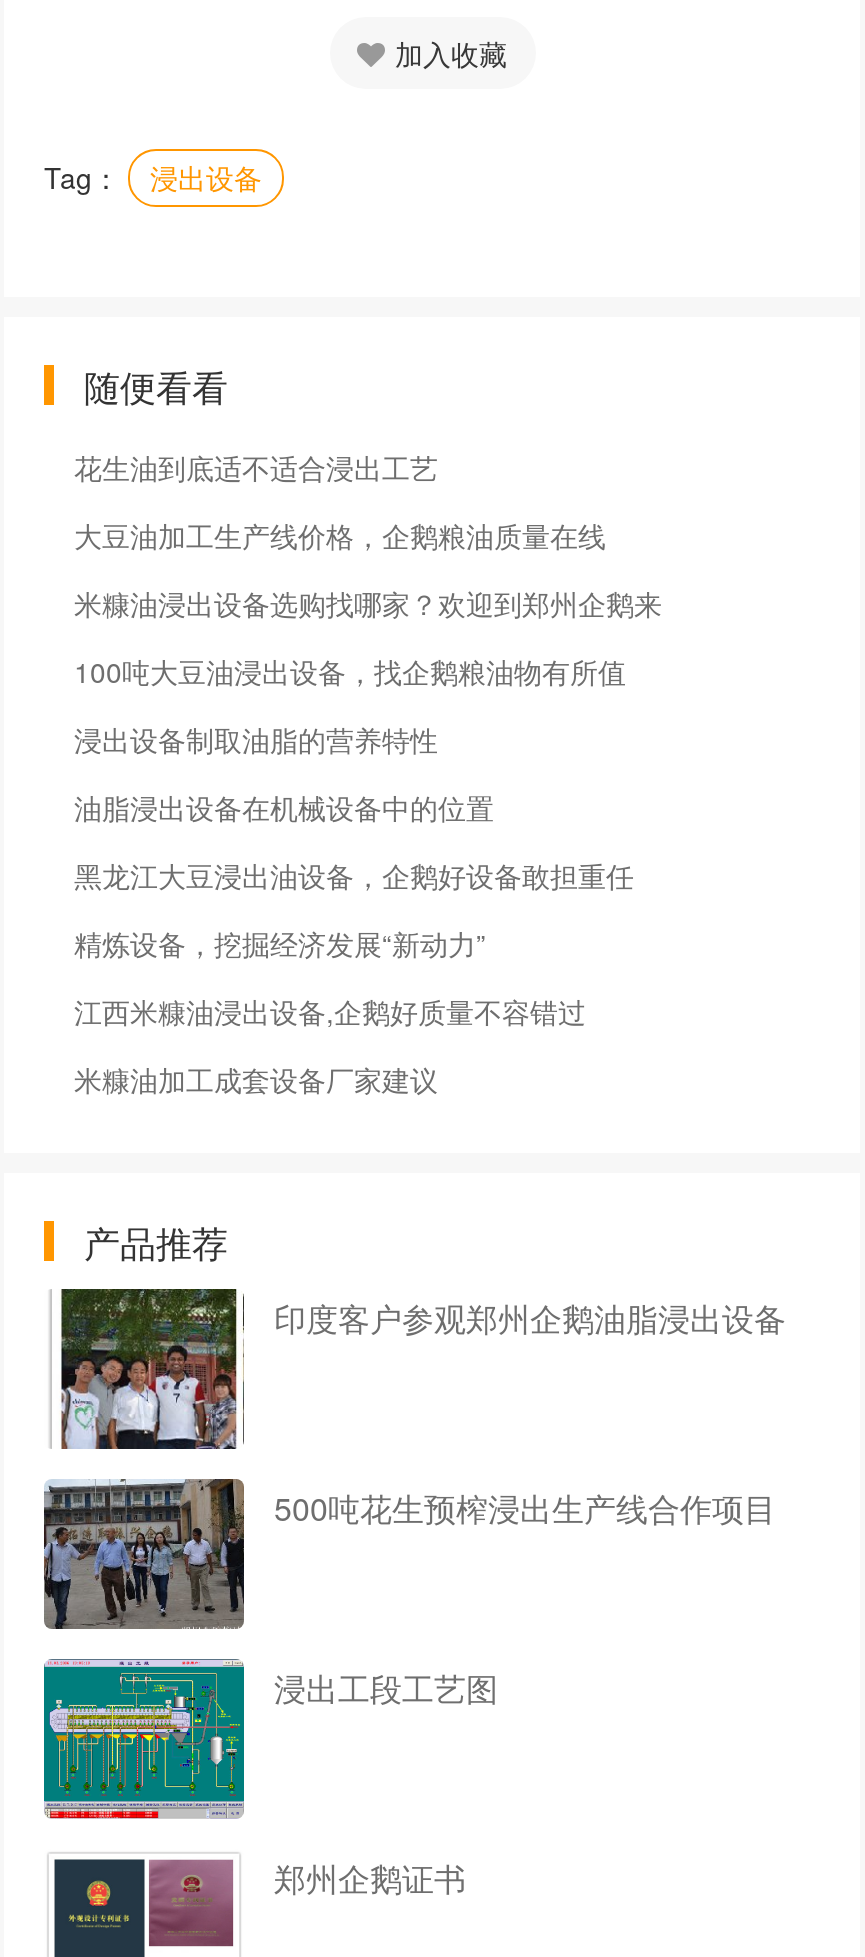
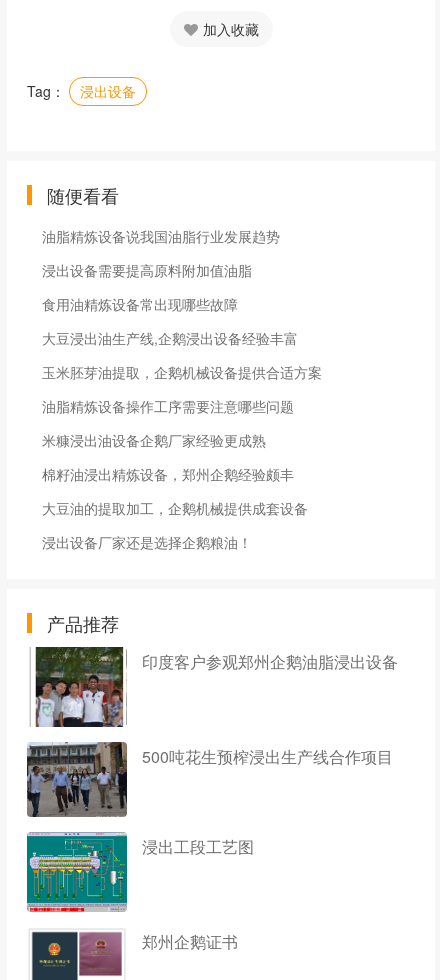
- 花生油到底适不适合浸出工艺
+ 油脂精炼设备说我国油脂行业发展趋势

- 大豆油加工生产线价格，企鹅粮油质量在线
+ 浸出设备需要提高原料附加值油脂

- 米糠油浸出设备选购找哪家？欢迎到郑州企鹅来
+ 食用油精炼设备常出现哪些故障

- 100吨大豆油浸出设备，找企鹅粮油物有所值
+ 大豆浸出油生产线,企鹅浸出设备经验丰富

- 浸出设备制取油脂的营养特性
+ 玉米胚芽油提取，企鹅机械设备提供合适方案

- 油脂浸出设备在机械设备中的位置
+ 油脂精炼设备操作工序需要注意哪些问题

- 黑龙江大豆浸出油设备，企鹅好设备敢担重任
+ 米糠浸出油设备企鹅厂家经验更成熟

- 精炼设备，挖掘经济发展“新动力”
+ 棉籽油浸出精炼设备，郑州企鹅经验颇丰

- 江西米糠油浸出设备,企鹅好质量不容错过
+ 大豆油的提取加工，企鹅机械提供成套设备

- 米糠油加工成套设备厂家建议
+ 浸出设备厂家还是选择企鹅粮油！
